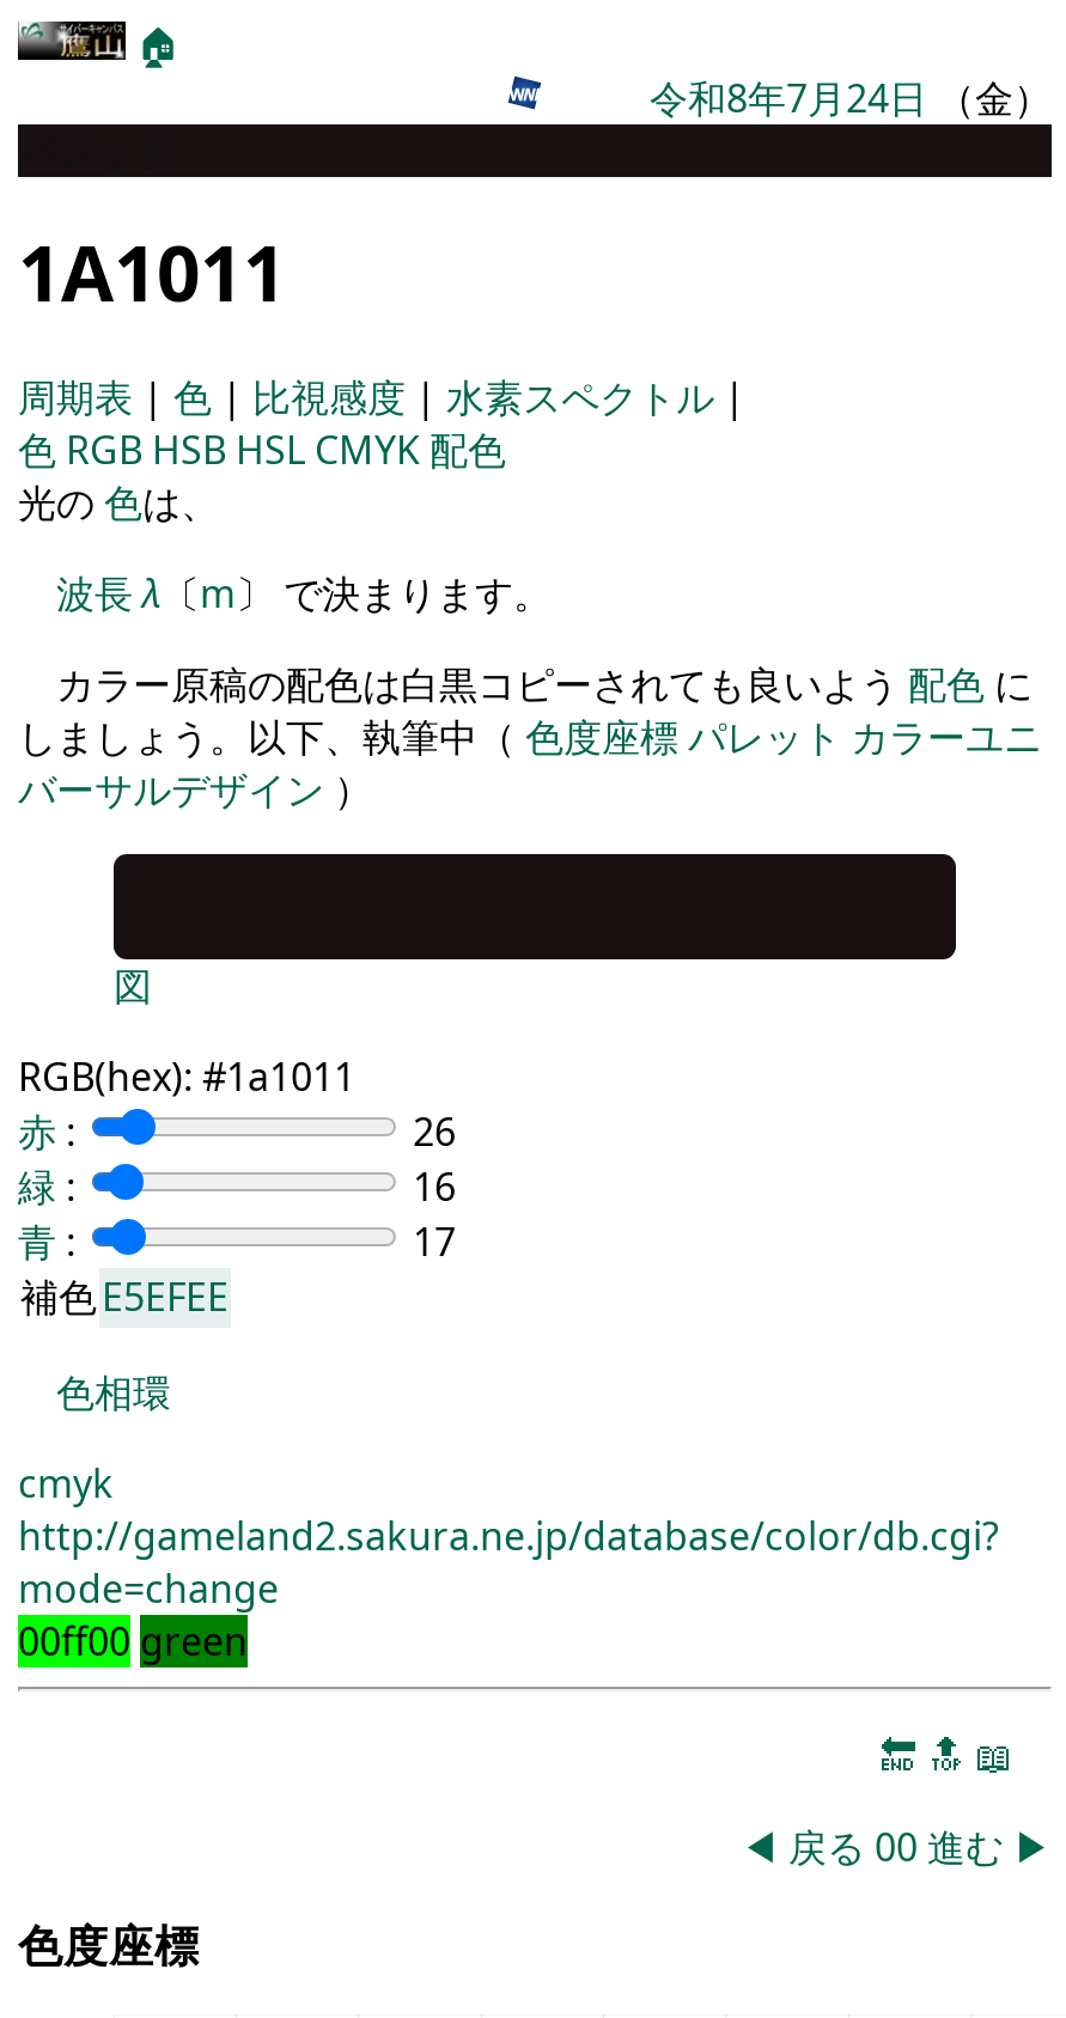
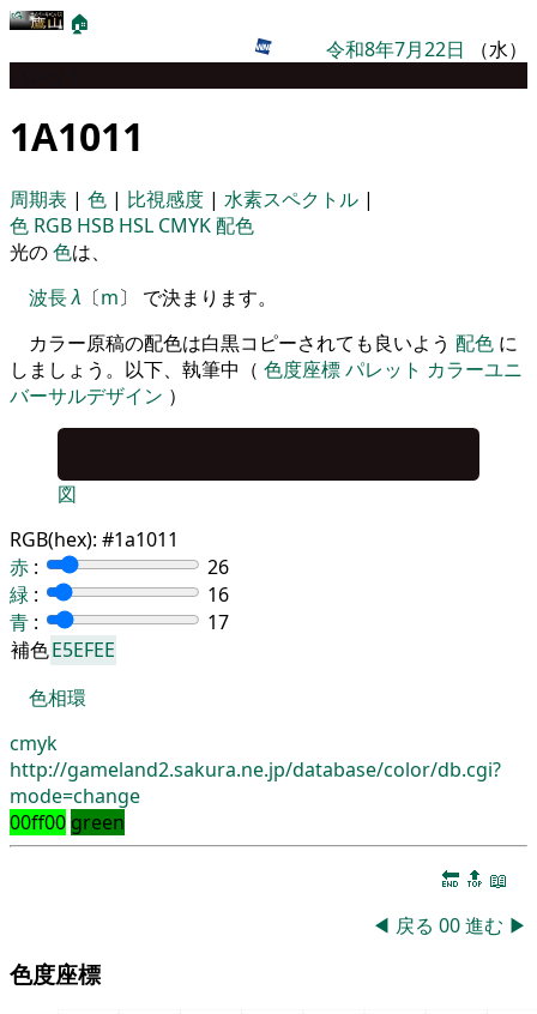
- 令和8年7月24日（金）
+ 令和8年7月22日（水）
